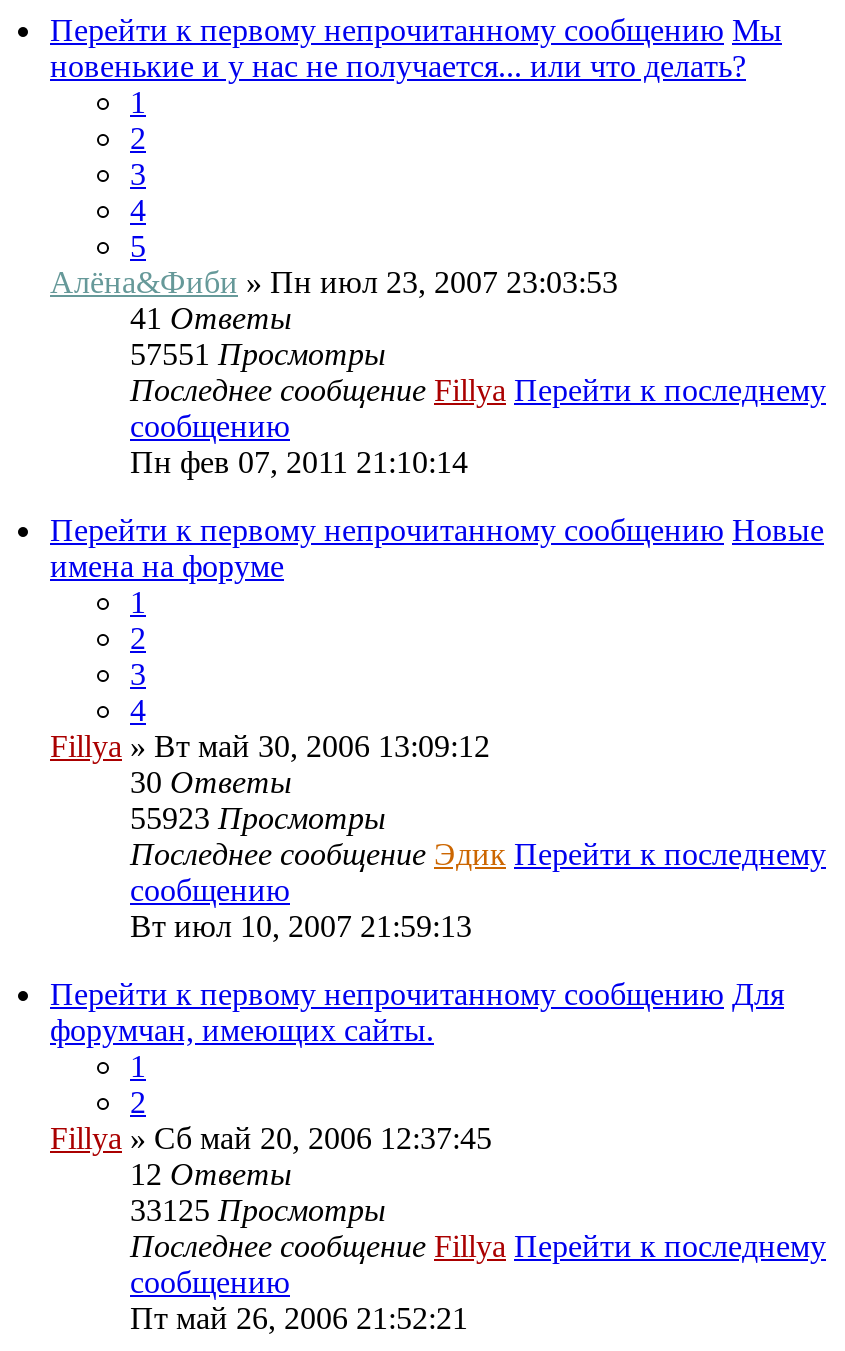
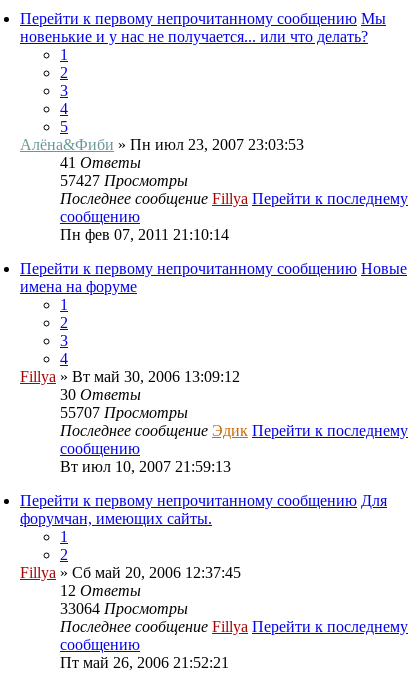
- 57551 Просмотры
+ 57427 Просмотры

- 55923 Просмотры
+ 55707 Просмотры

- 33125 Просмотры
+ 33064 Просмотры
